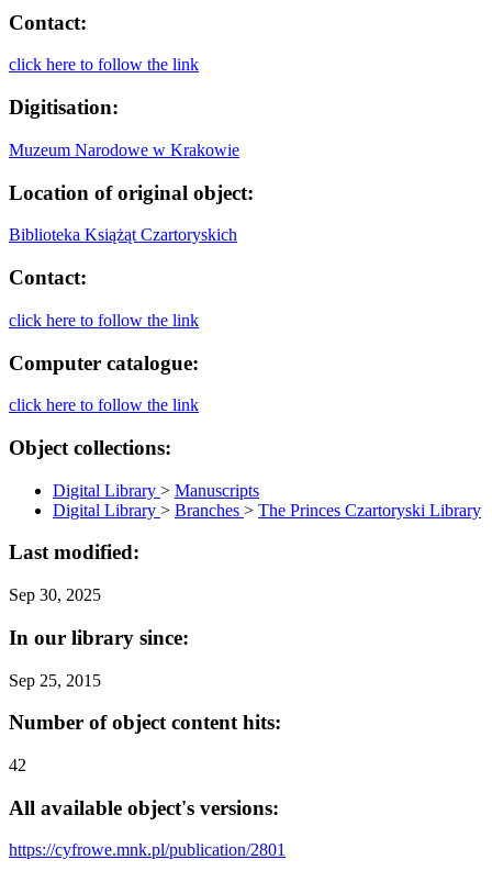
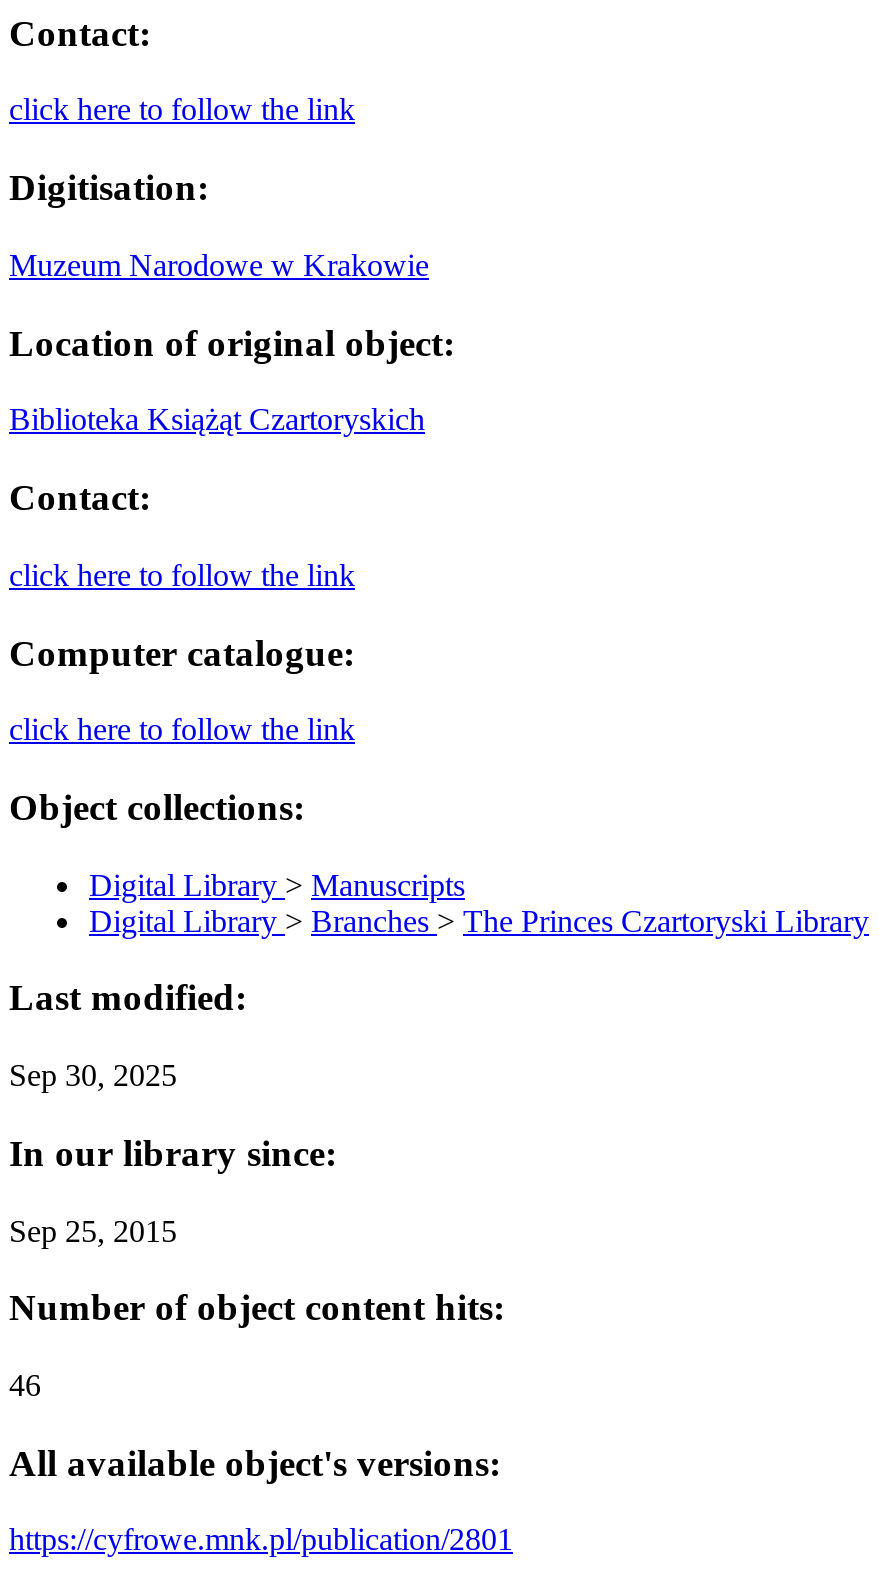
- 42
+ 46
